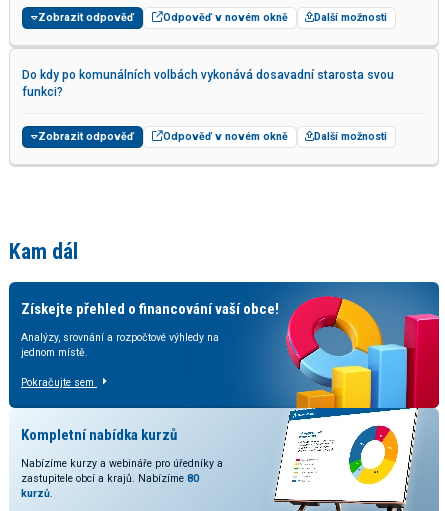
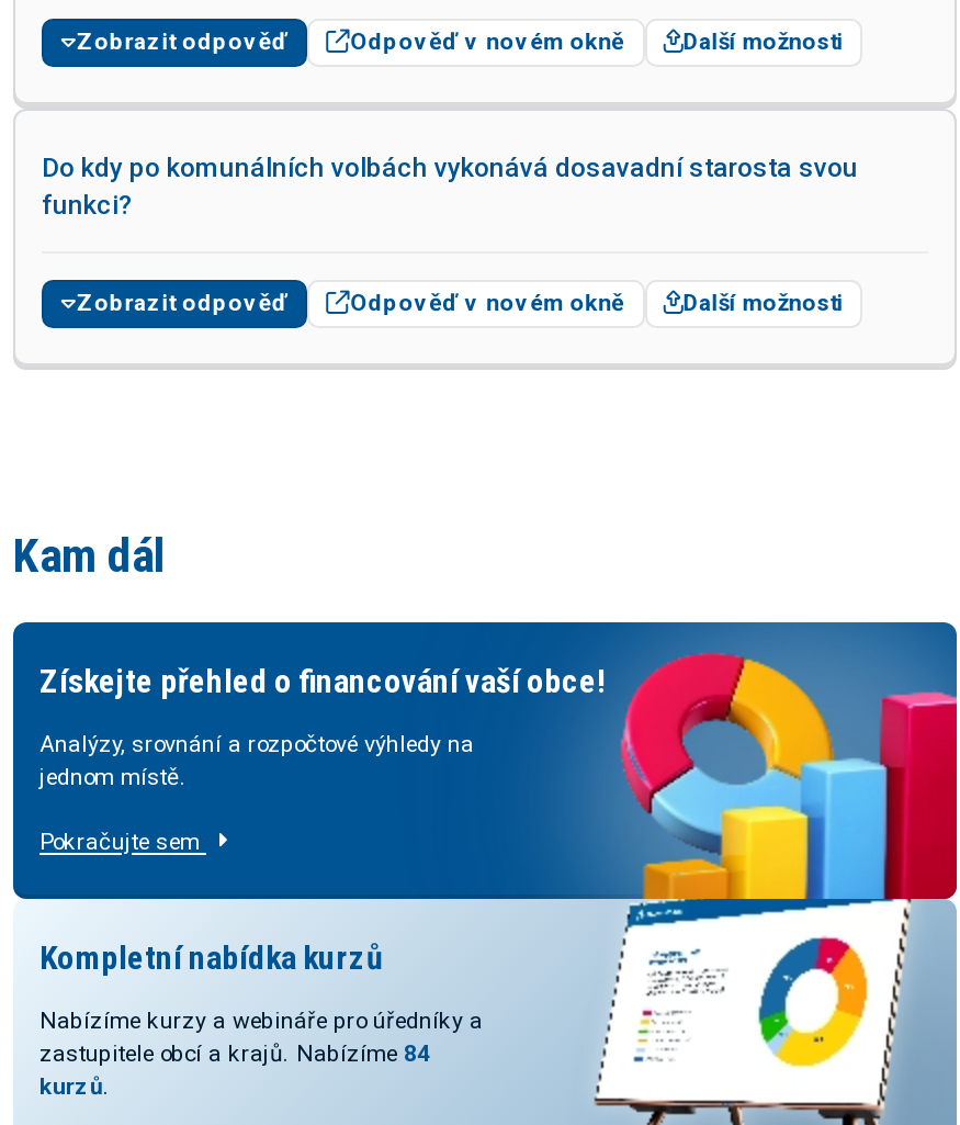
- zastupitele obcí a krajů. Nabízíme 80
+ zastupitele obcí a krajů. Nabízíme 84
